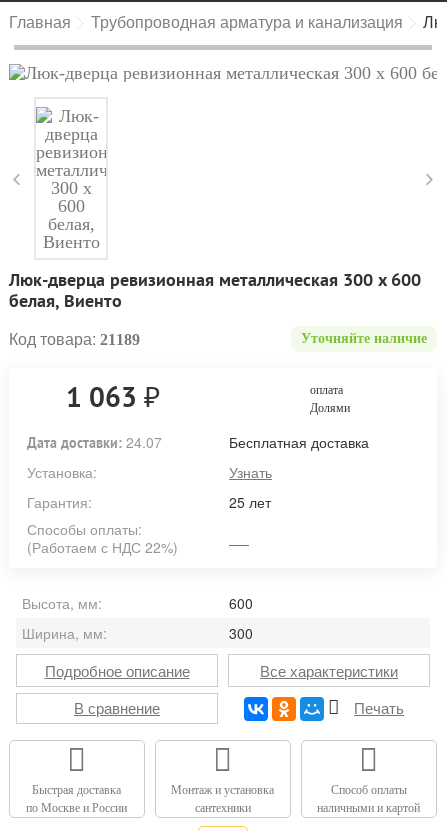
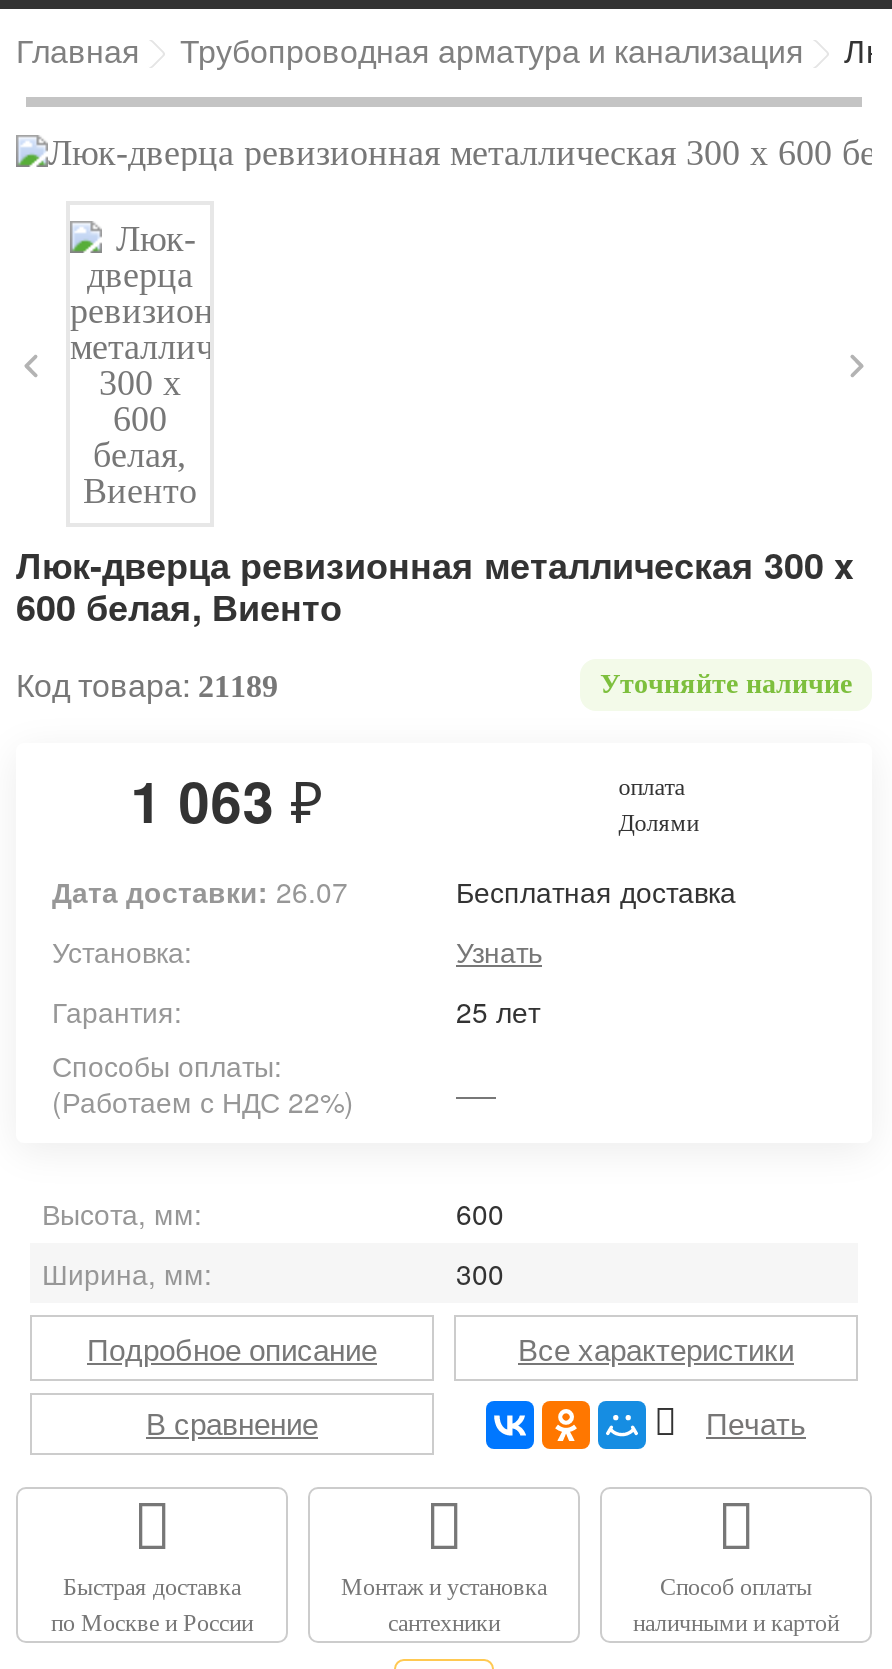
- Дата доставки: 24.07
+ Дата доставки: 26.07
